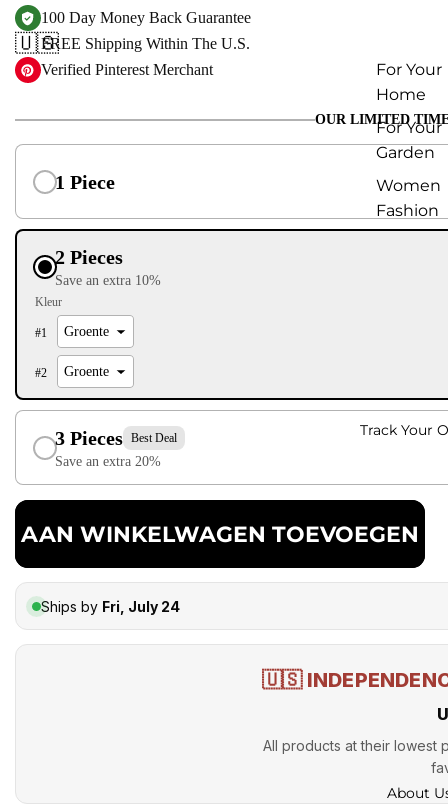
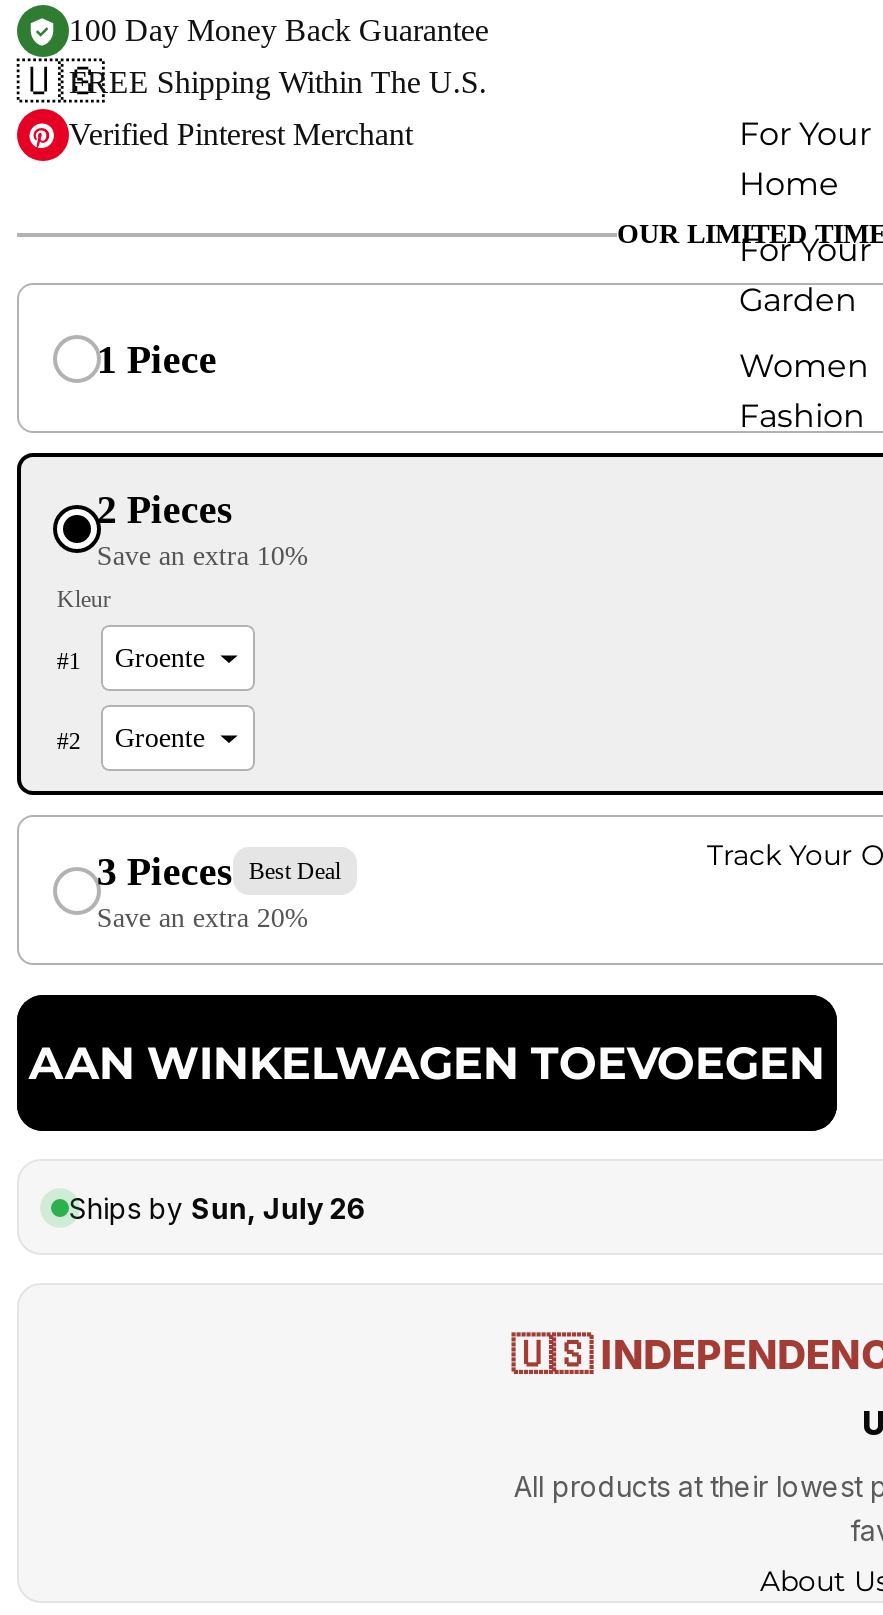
- Ships by Fri, July 24
+ Ships by Sun, July 26
